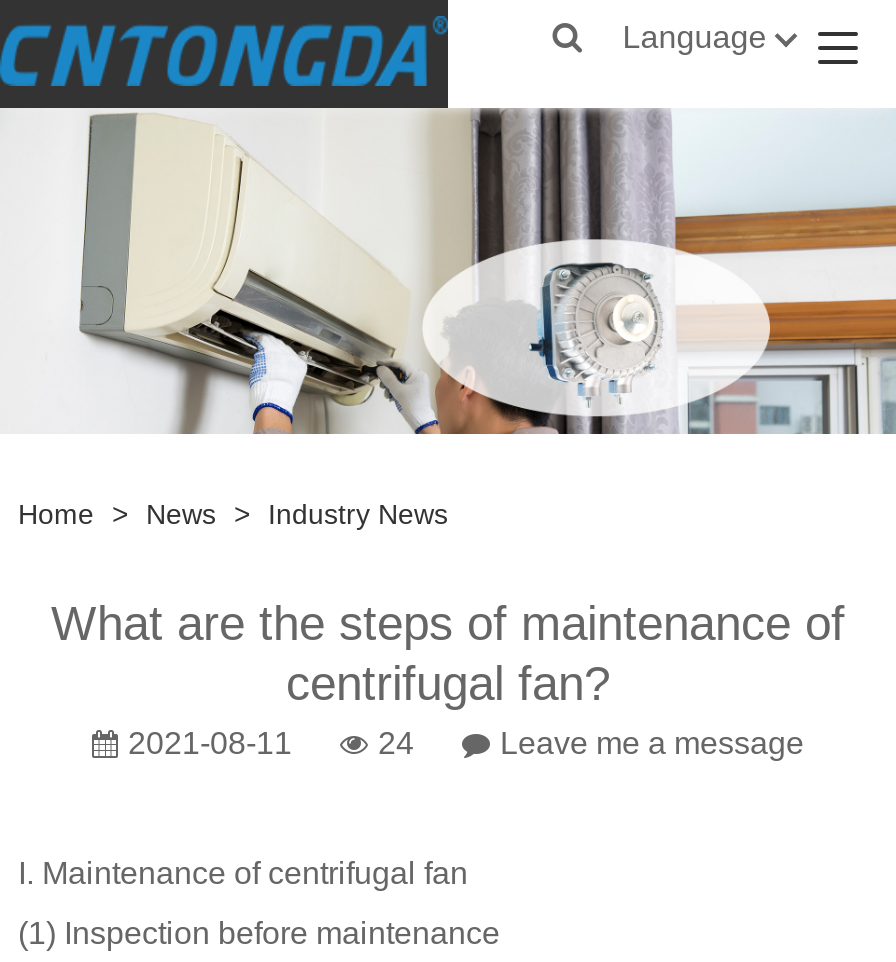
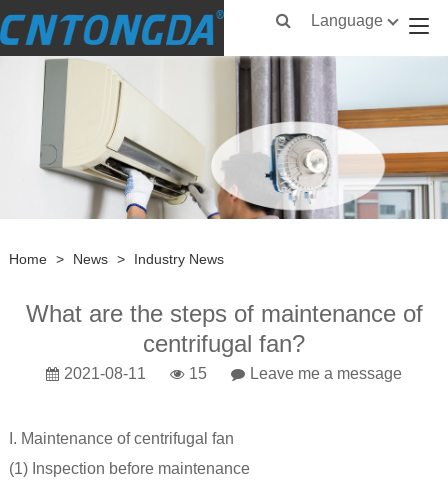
- 24
+ 15
